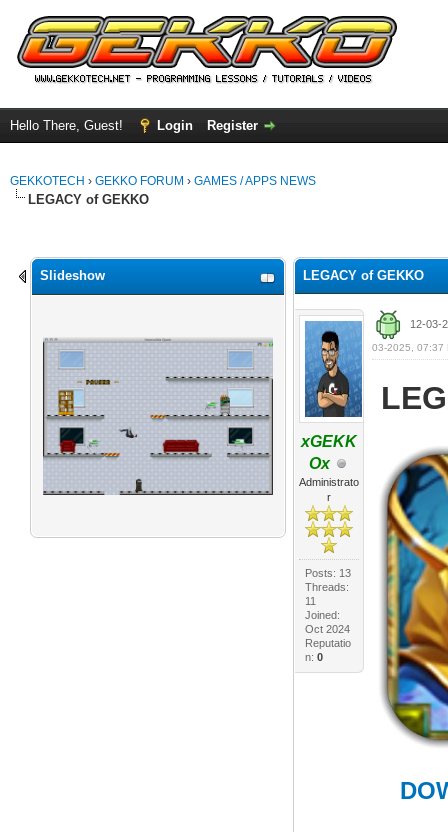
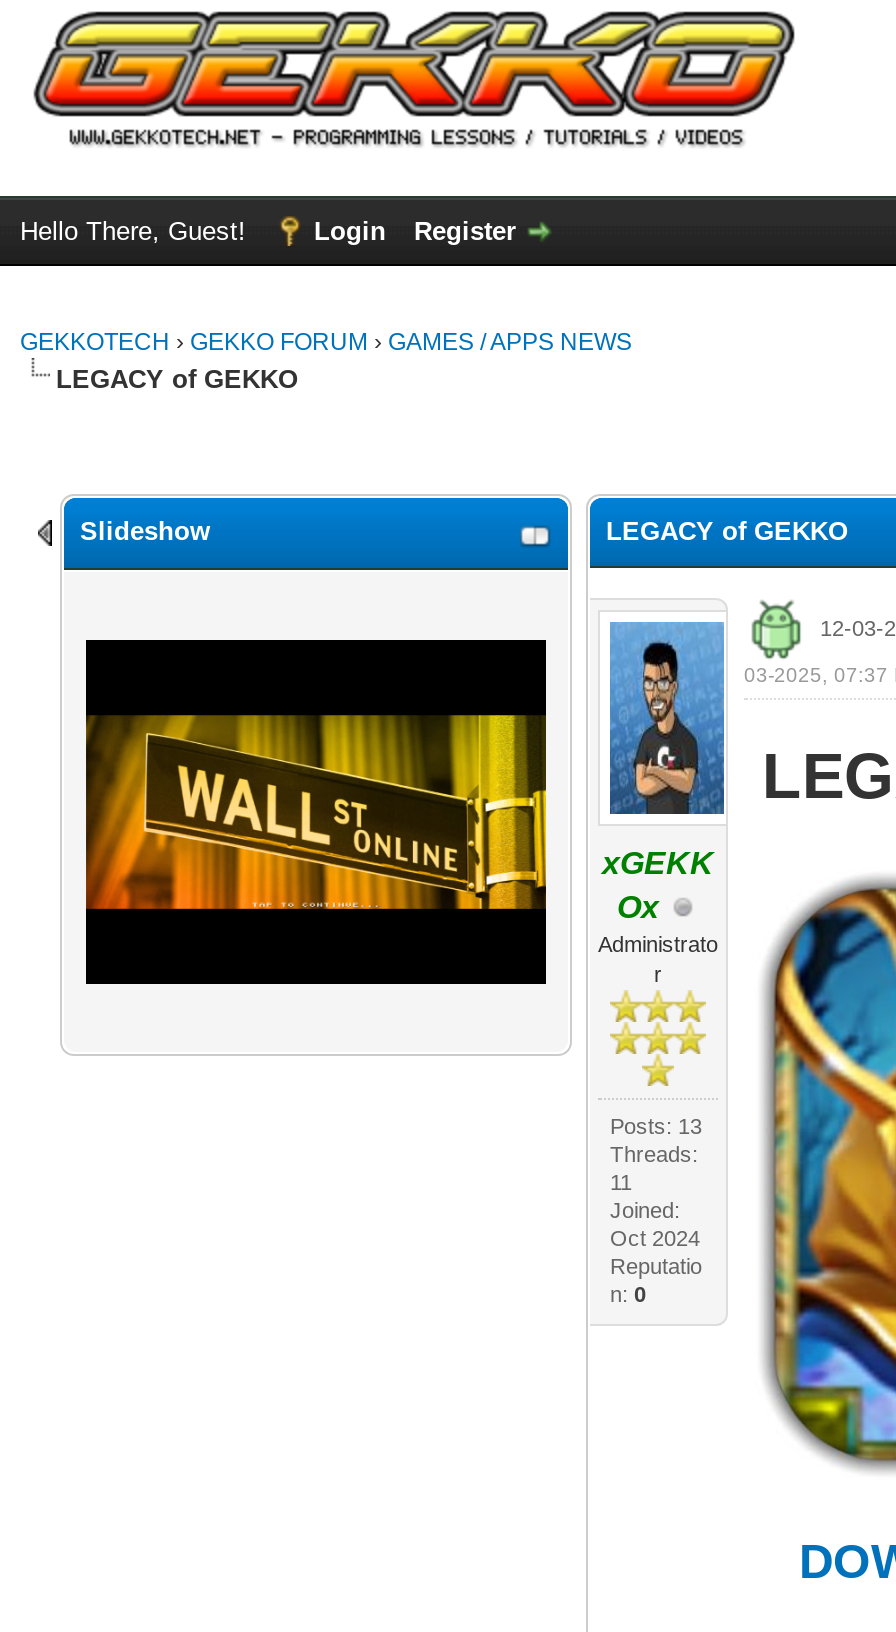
- [image]
+ [image]
